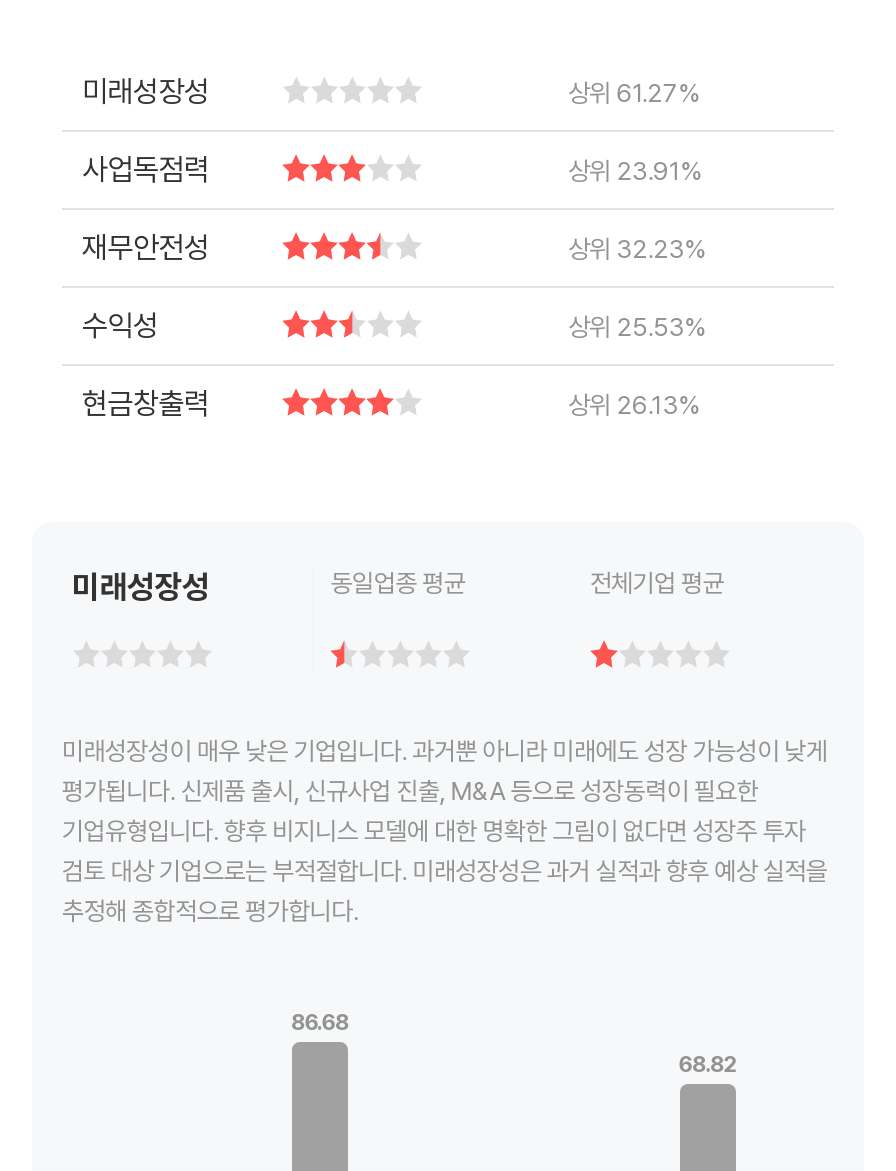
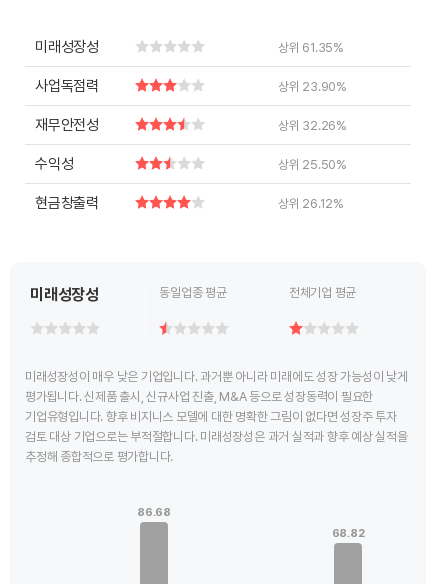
- 상위 61.27%
+ 상위 61.35%

- 상위 23.91%
+ 상위 23.90%

- 상위 32.23%
+ 상위 32.26%

- 상위 25.53%
+ 상위 25.50%

- 상위 26.13%
+ 상위 26.12%
